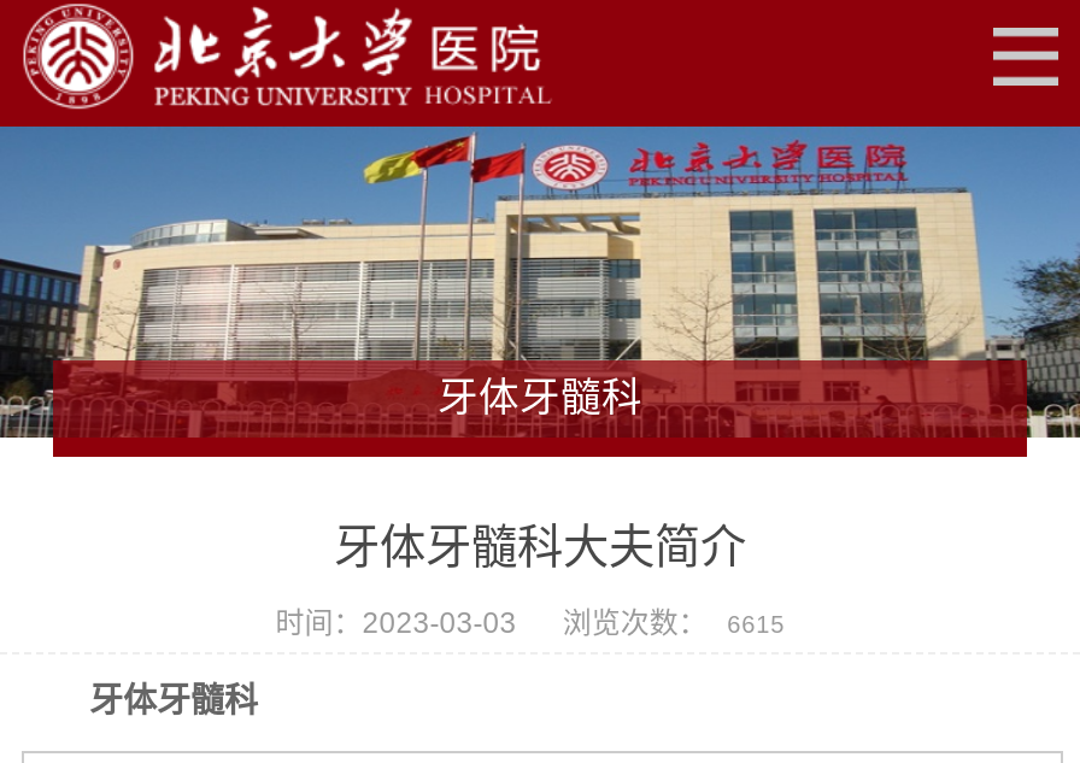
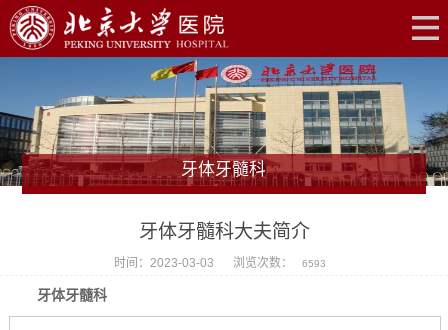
- 时间：2023-03-03 浏览次数： 6615
+ 时间：2023-03-03 浏览次数： 6593
